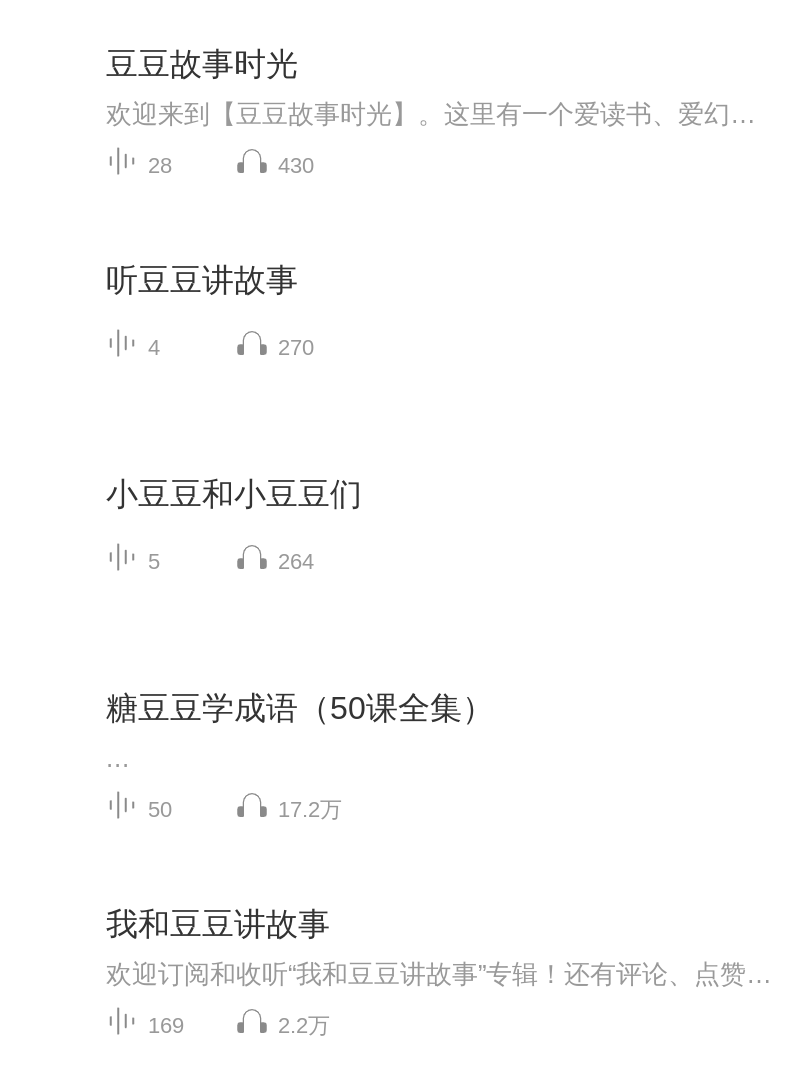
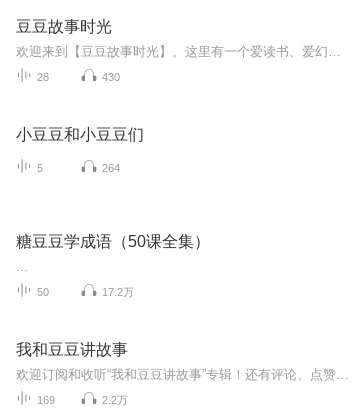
- 听豆豆讲故事
- 4
- 270
